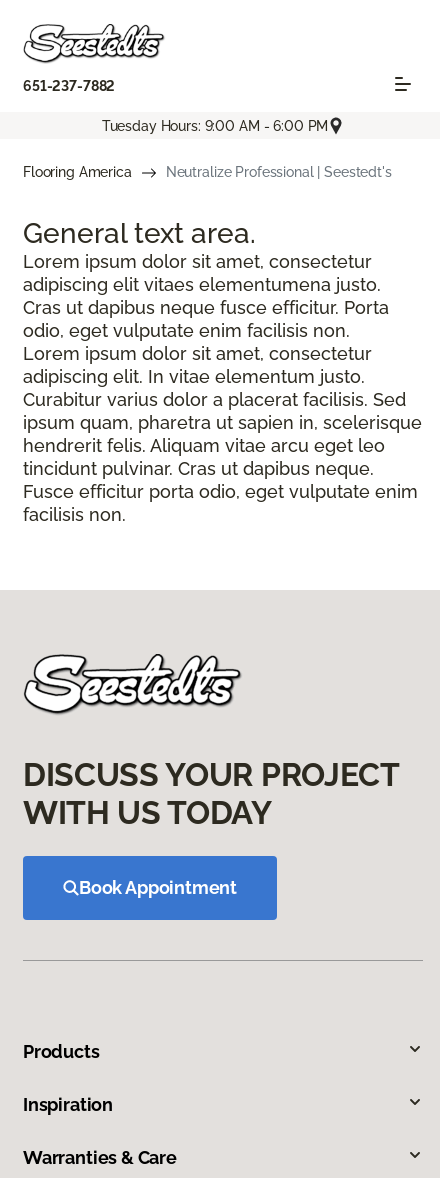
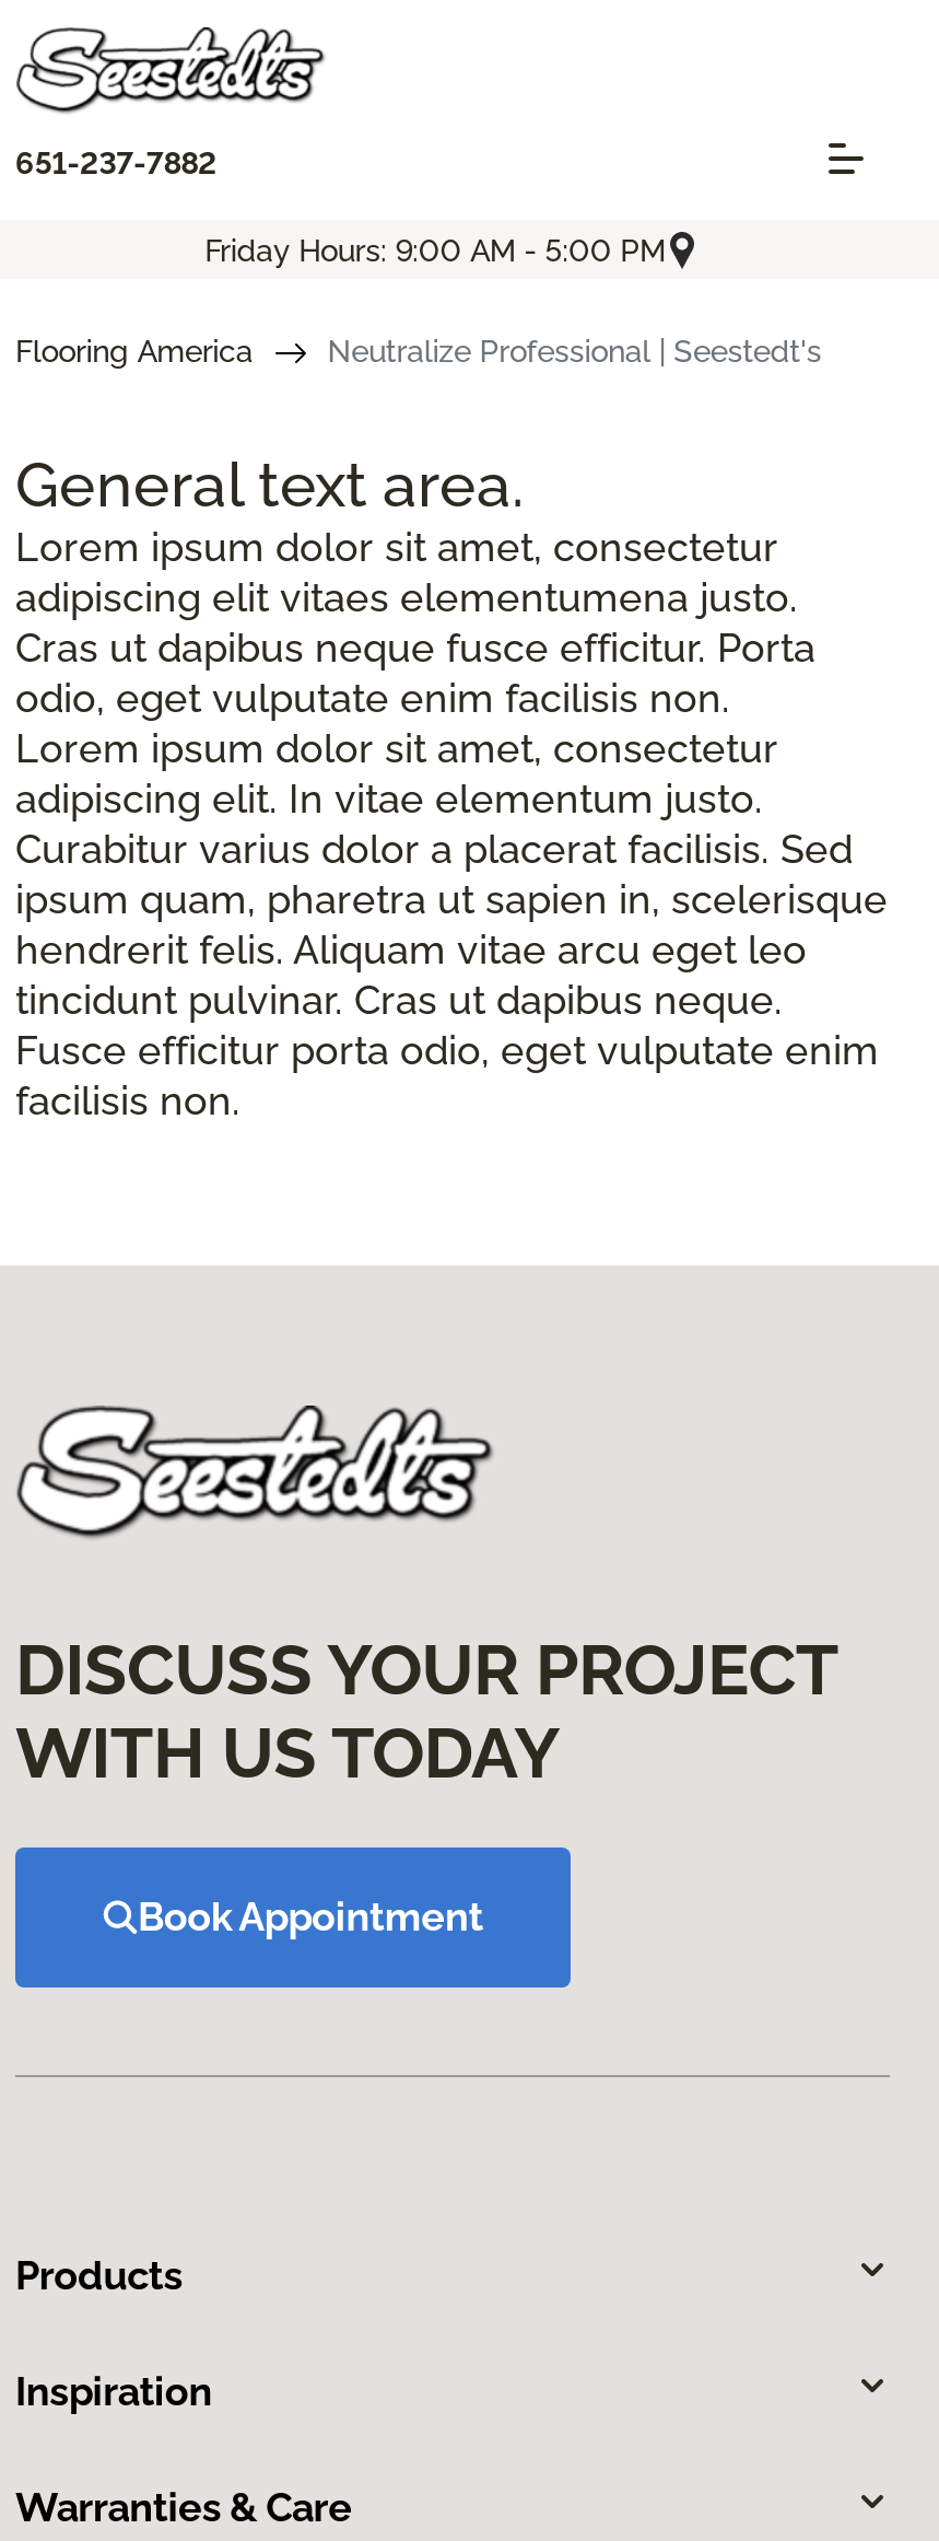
- Tuesday Hours: 9:00 AM - 6:00 PM
+ Friday Hours: 9:00 AM - 5:00 PM
